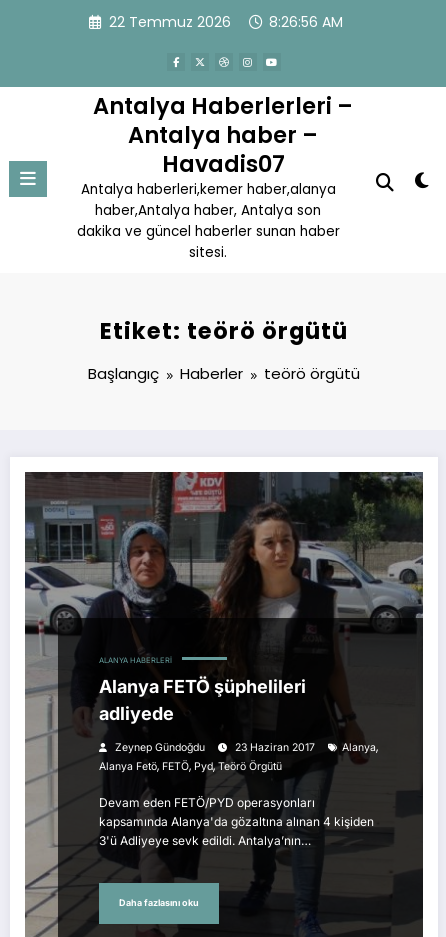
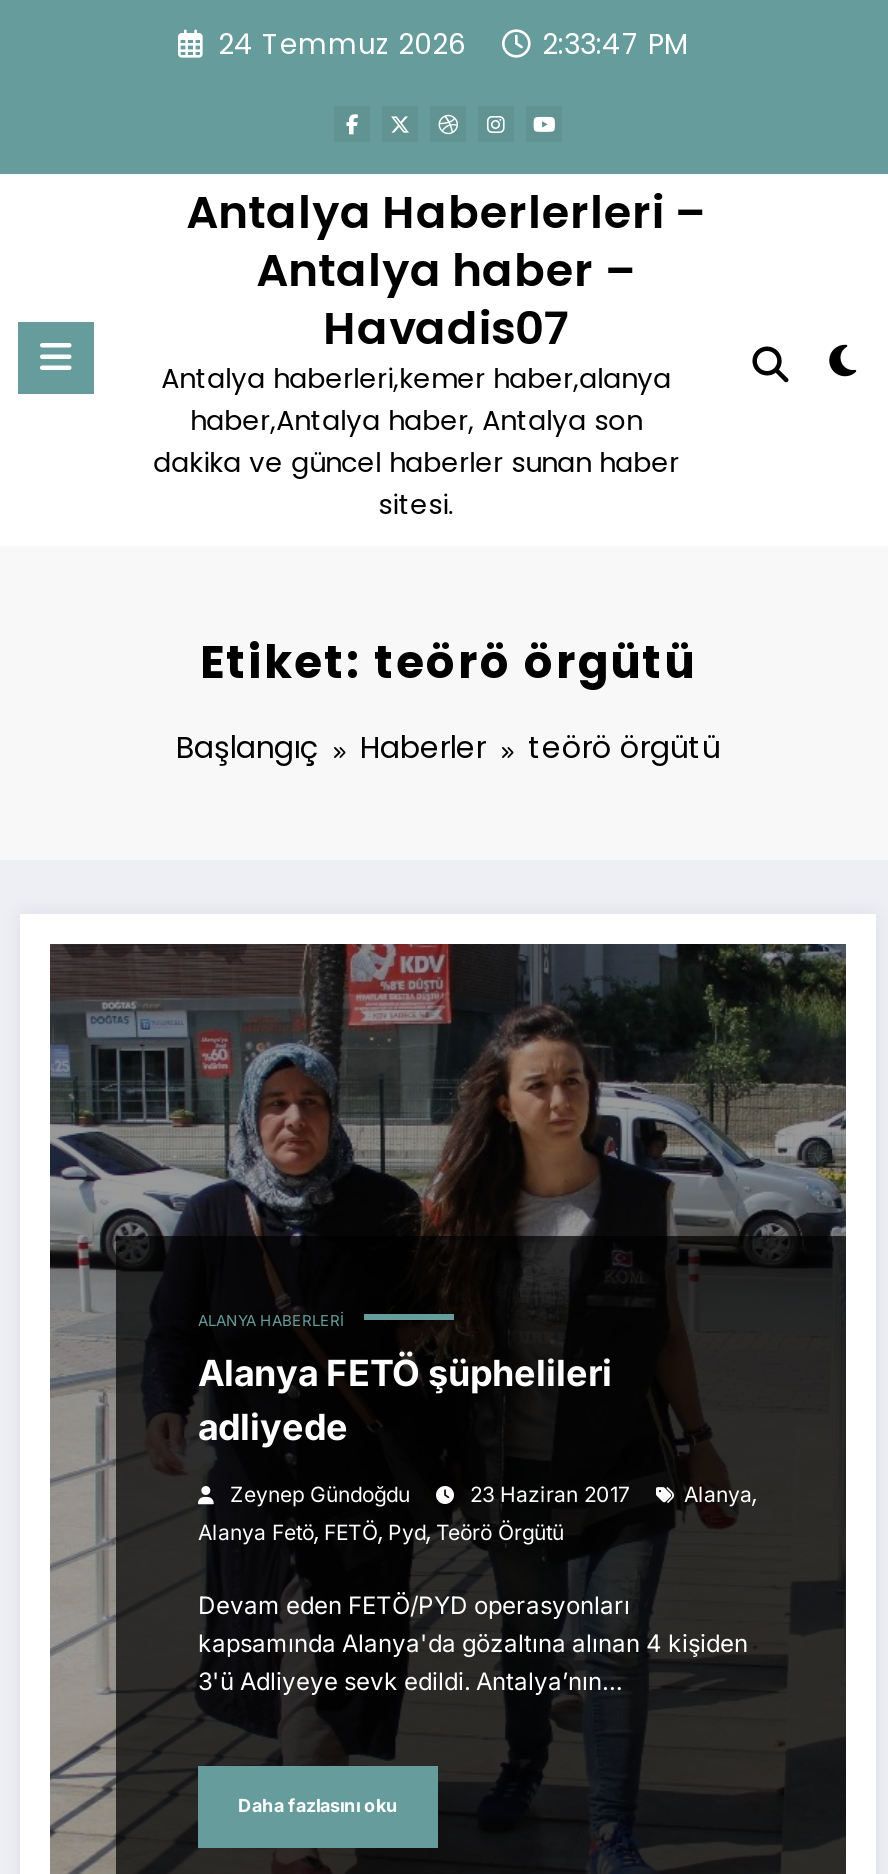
- 22 Temmuz 2026
- 8:26:56 AM
+ 24 Temmuz 2026
+ 2:33:47 PM
